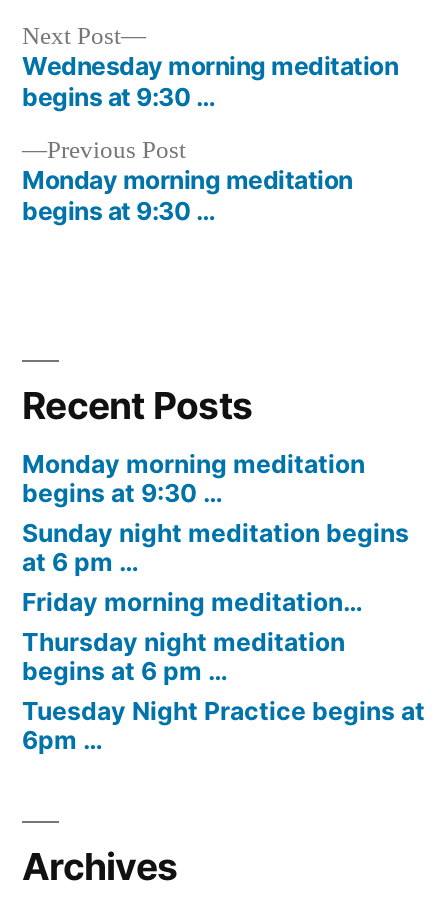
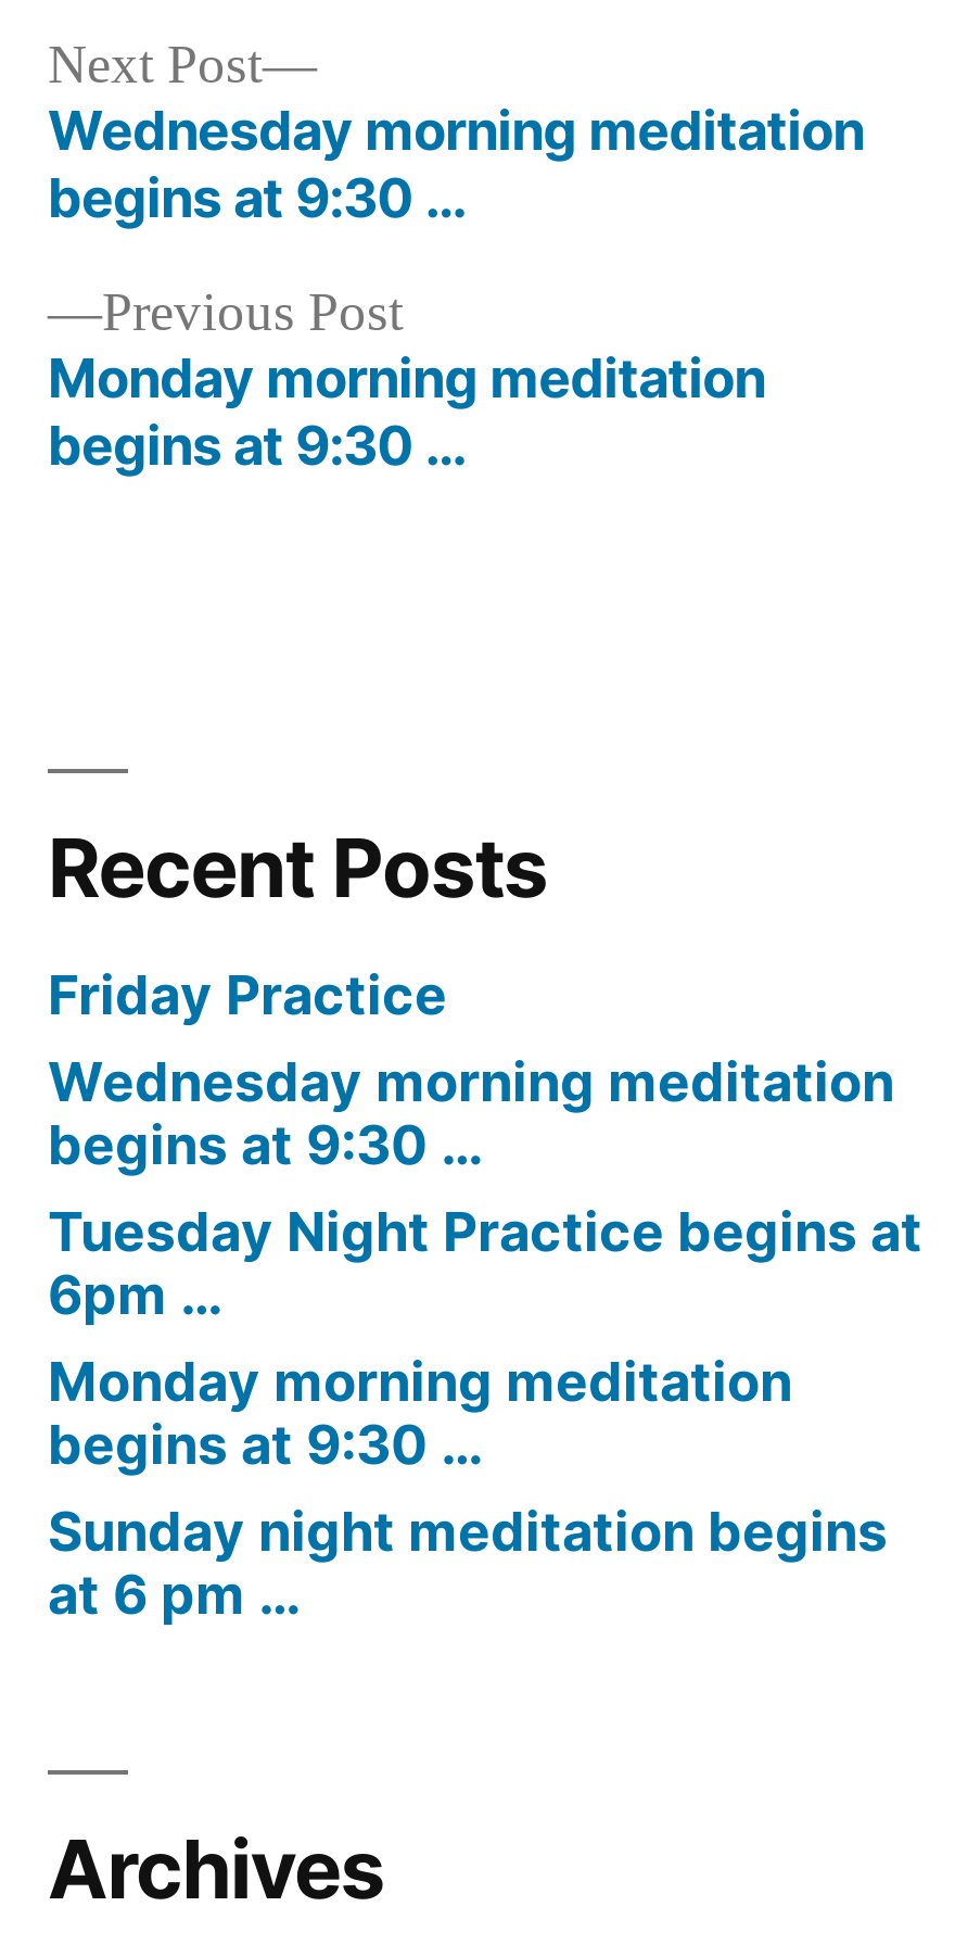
+ Friday Practice
+ Wednesday morning meditation
+ begins at 9:30 …

moved down: Monday morning meditation | begins at 9:30 … | Sunday night meditation begins | at 6 pm …

- Friday morning meditation…
- Thursday night meditation
- begins at 6 pm …

moved up: Tuesday Night Practice begins at | 6pm …
